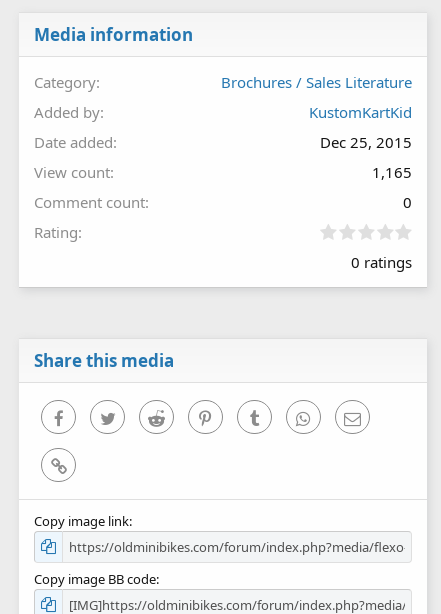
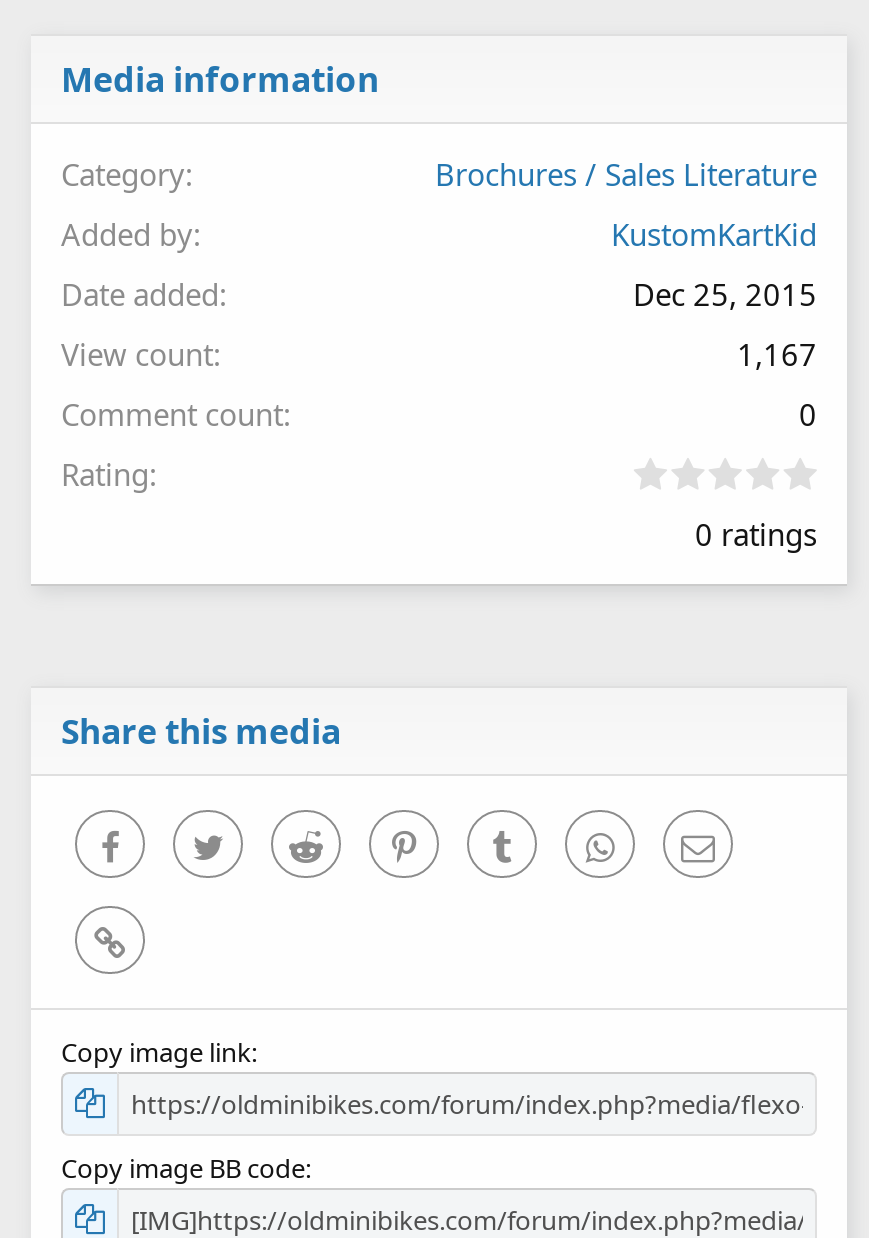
- 1,165
+ 1,167
